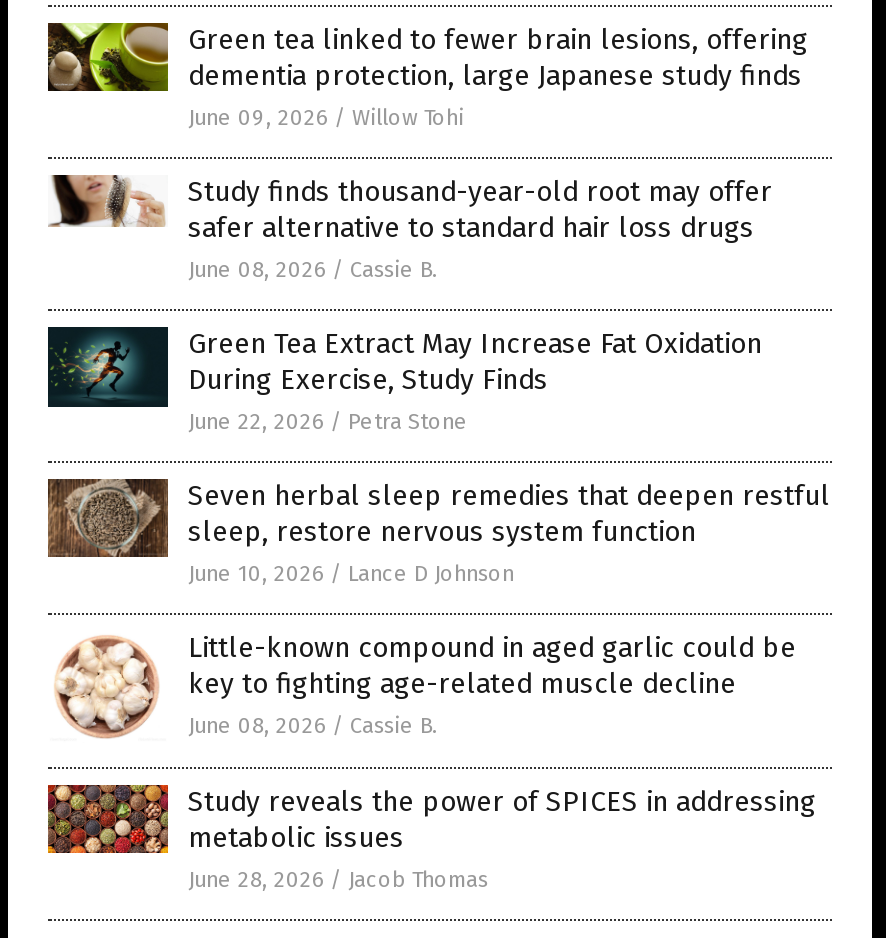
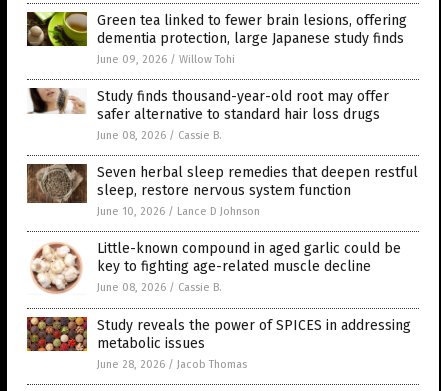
- [image]
- Green Tea Extract May Increase Fat Oxidation
- During Exercise, Study Finds
- June 22, 2026 / Petra Stone
